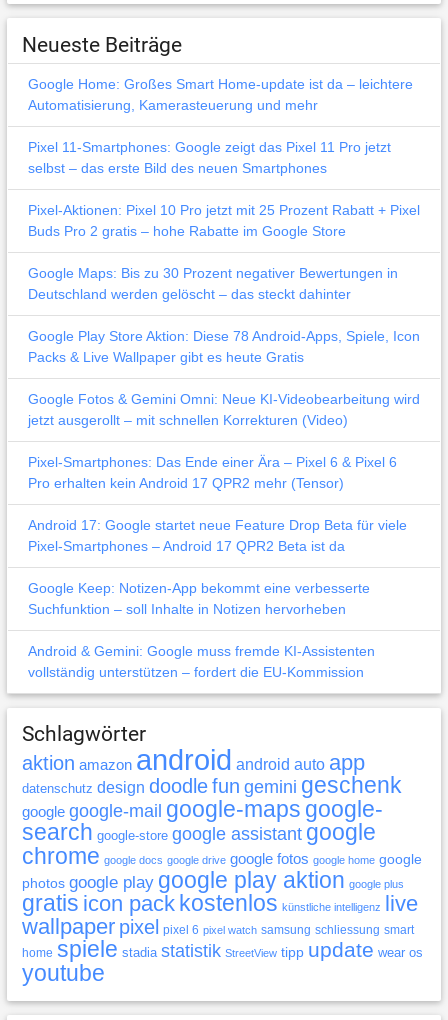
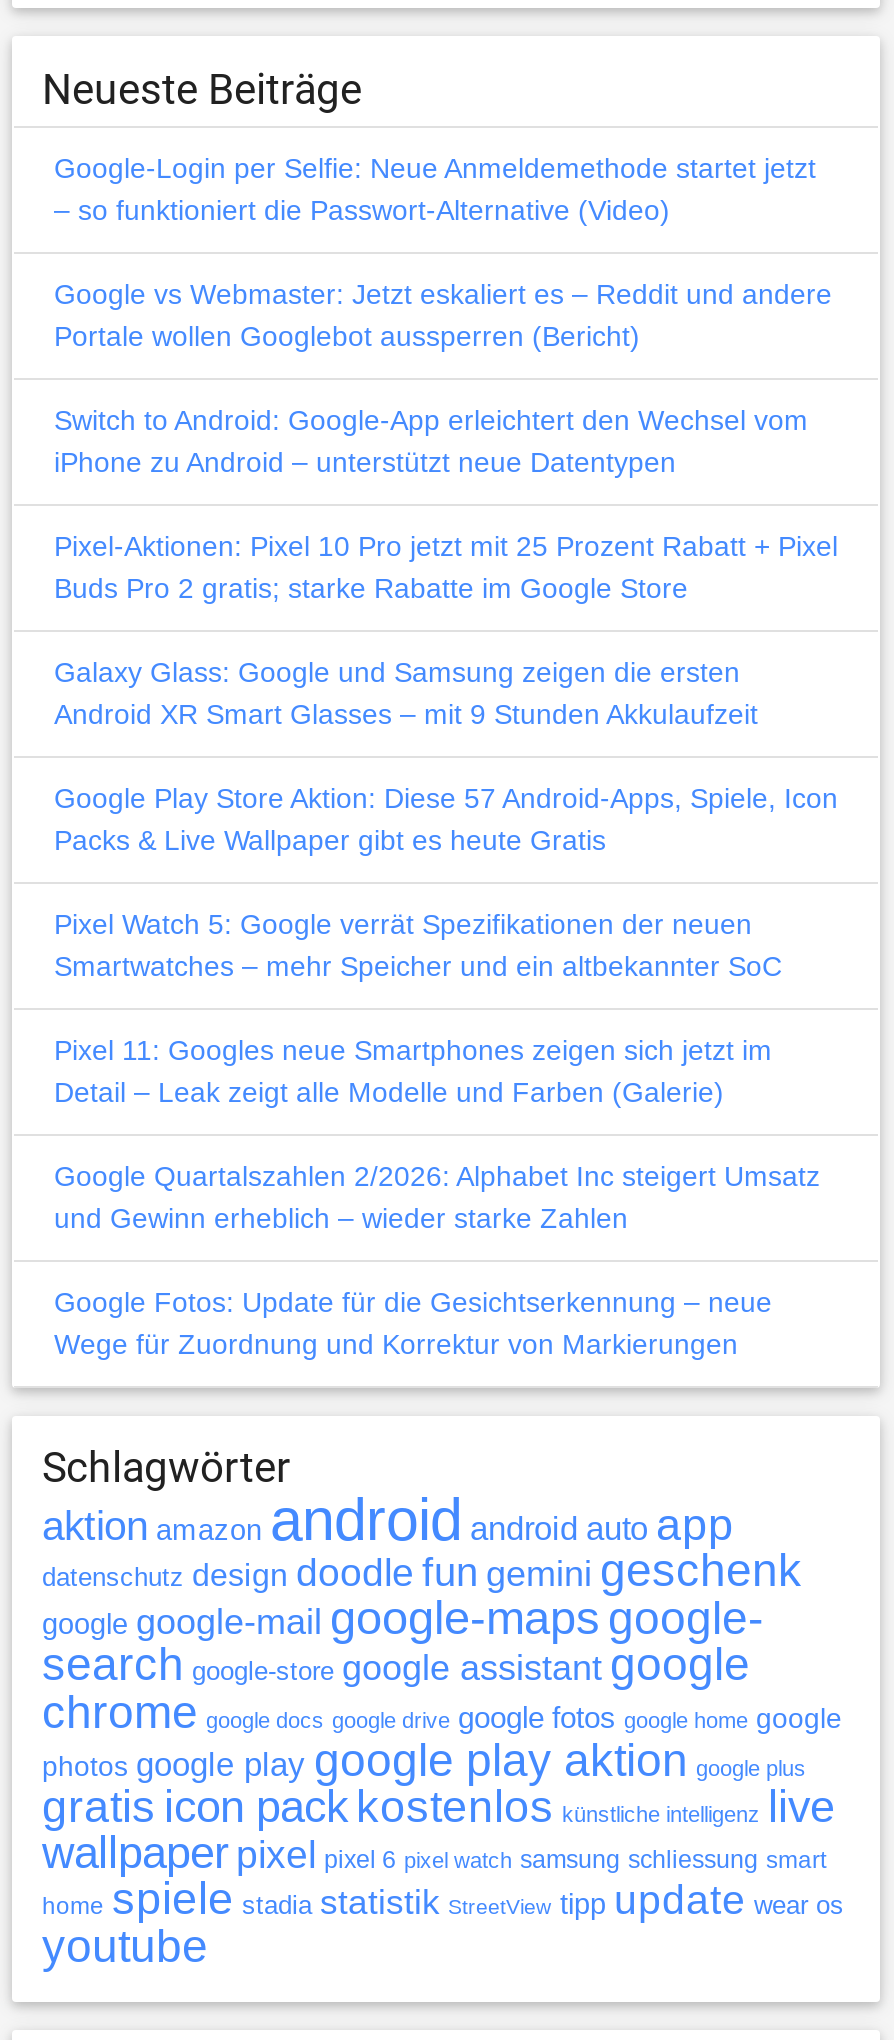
- Google Home: Großes Smart Home-update ist da – leichtere
- Automatisierung, Kamerasteuerung und mehr
- Pixel 11-Smartphones: Google zeigt das Pixel 11 Pro jetzt
- selbst – das erste Bild des neuen Smartphones
+ Google-Login per Selfie: Neue Anmeldemethode startet jetzt
+ – so funktioniert die Passwort-Alternative (Video)
+ Google vs Webmaster: Jetzt eskaliert es – Reddit und andere
+ Portale wollen Googlebot aussperren (Bericht)
+ Switch to Android: Google-App erleichtert den Wechsel vom
+ iPhone zu Android – unterstützt neue Datentypen

moved down: Pixel-Aktionen: Pixel 10 Pro jetzt mit 25 Prozent Rabatt + Pixel

- Buds Pro 2 gratis – hohe Rabatte im Google Store
+ Buds Pro 2 gratis; starke Rabatte im Google Store

- Google Maps: Bis zu 30 Prozent negativer Bewertungen in
- Deutschland werden gelöscht – das steckt dahinter
+ Galaxy Glass: Google und Samsung zeigen die ersten
+ Android XR Smart Glasses – mit 9 Stunden Akkulaufzeit

- Google Play Store Aktion: Diese 78 Android-Apps, Spiele, Icon
+ Google Play Store Aktion: Diese 57 Android-Apps, Spiele, Icon

moved down: Packs & Live Wallpaper gibt es heute Gratis

- Google Fotos & Gemini Omni: Neue KI-Videobearbeitung wird
- jetzt ausgerollt – mit schnellen Korrekturen (Video)
- Pixel-Smartphones: Das Ende einer Ära – Pixel 6 & Pixel 6
- Pro erhalten kein Android 17 QPR2 mehr (Tensor)
- Android 17: Google startet neue Feature Drop Beta für viele
- Pixel-Smartphones – Android 17 QPR2 Beta ist da
- Google Keep: Notizen-App bekommt eine verbesserte
- Suchfunktion – soll Inhalte in Notizen hervorheben
- Android & Gemini: Google muss fremde KI-Assistenten
- vollständig unterstützen – fordert die EU-Kommission
+ Pixel Watch 5: Google verrät Spezifikationen der neuen
+ Smartwatches – mehr Speicher und ein altbekannter SoC
+ Pixel 11: Googles neue Smartphones zeigen sich jetzt im
+ Detail – Leak zeigt alle Modelle und Farben (Galerie)
+ Google Quartalszahlen 2/2026: Alphabet Inc steigert Umsatz
+ und Gewinn erheblich – wieder starke Zahlen
+ Google Fotos: Update für die Gesichtserkennung – neue
+ Wege für Zuordnung und Korrektur von Markierungen
